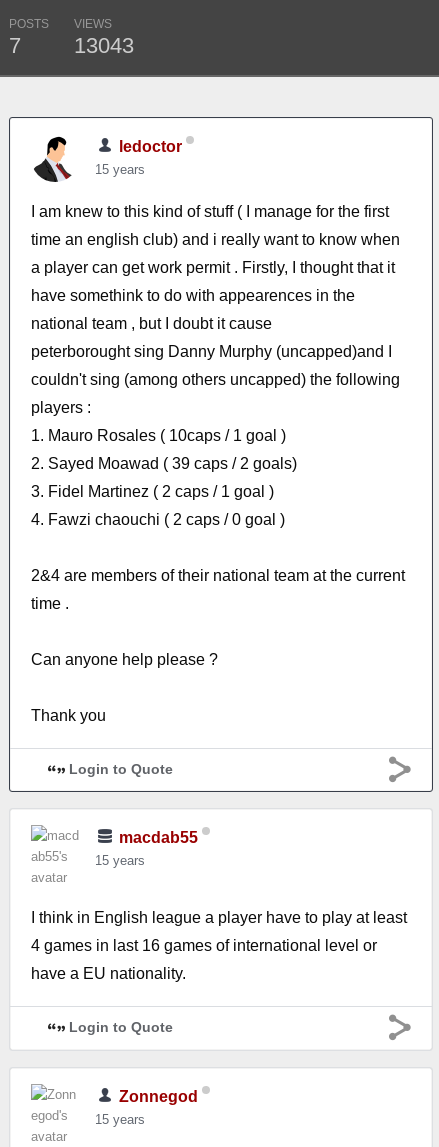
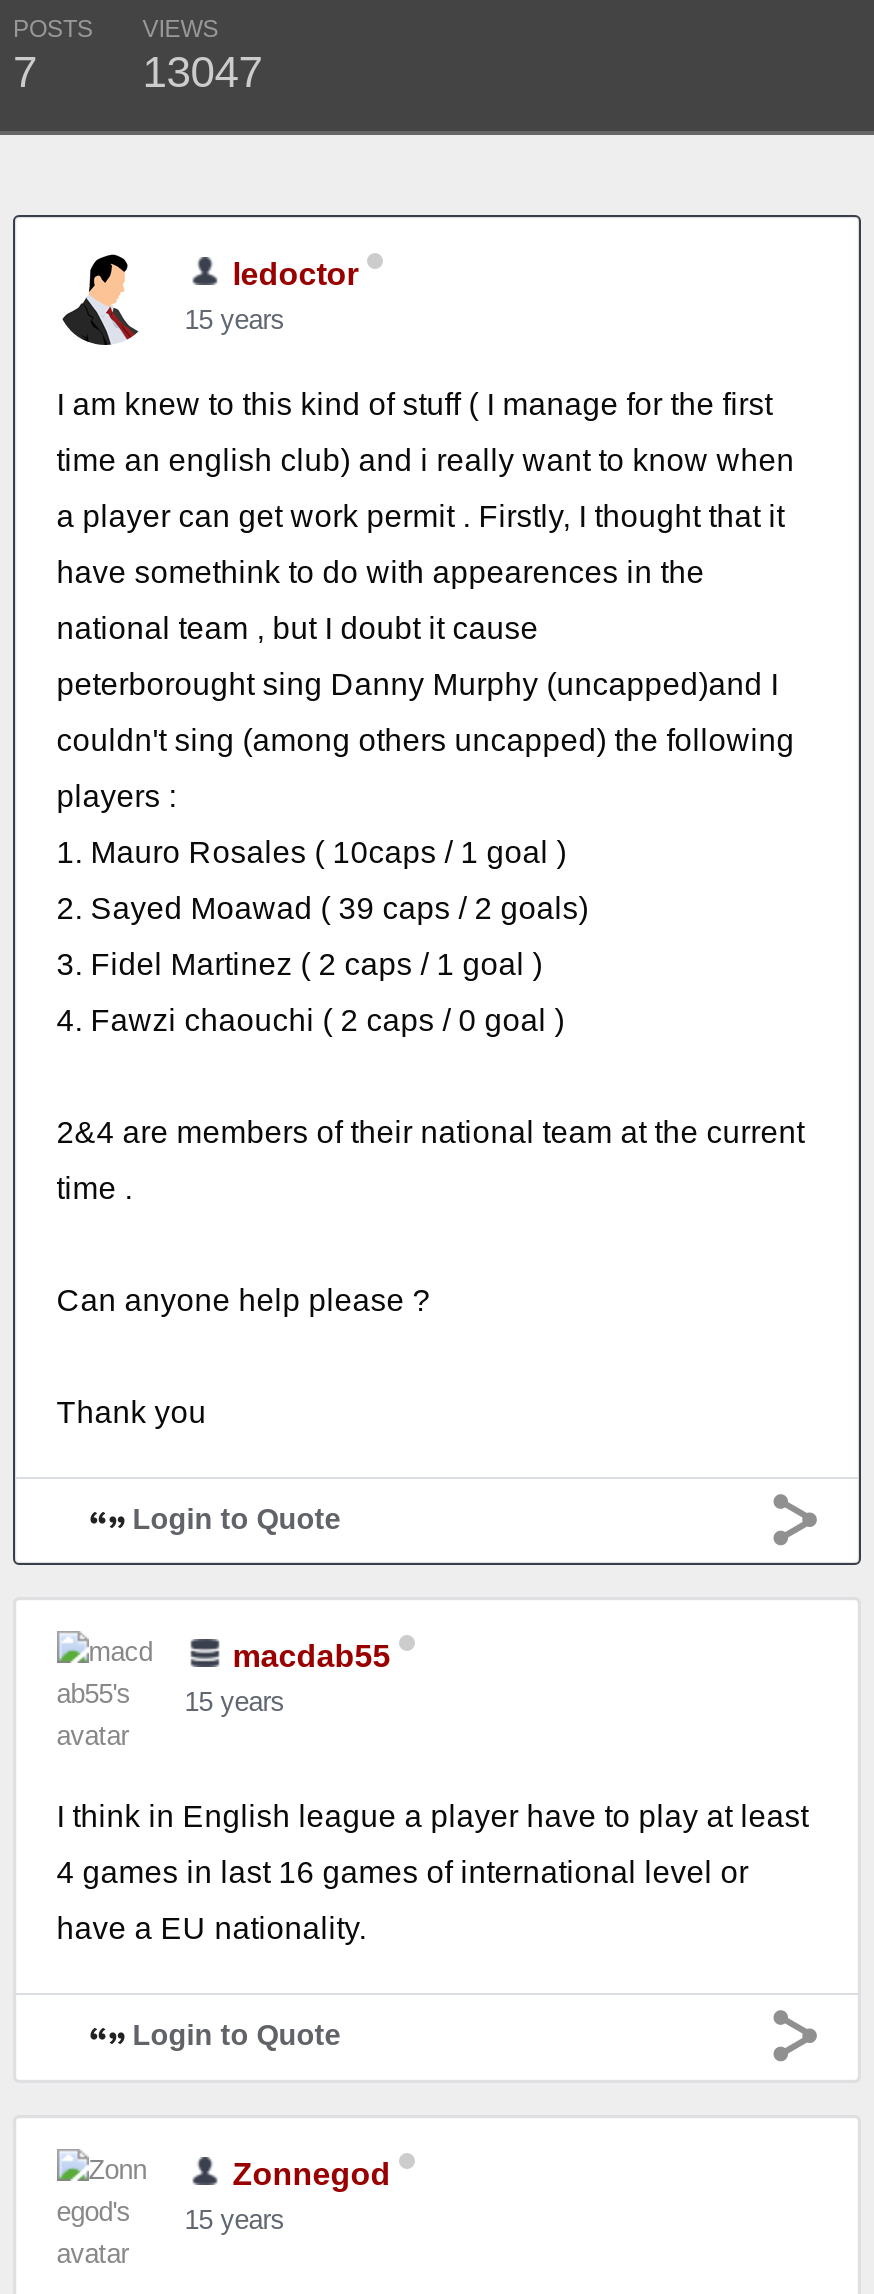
- 13043
+ 13047
